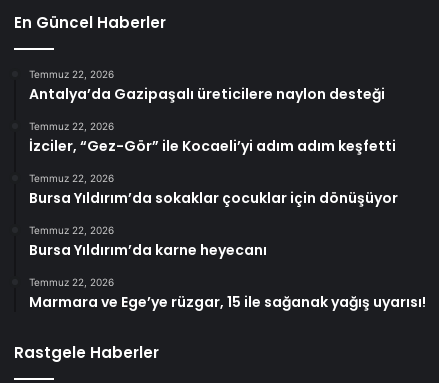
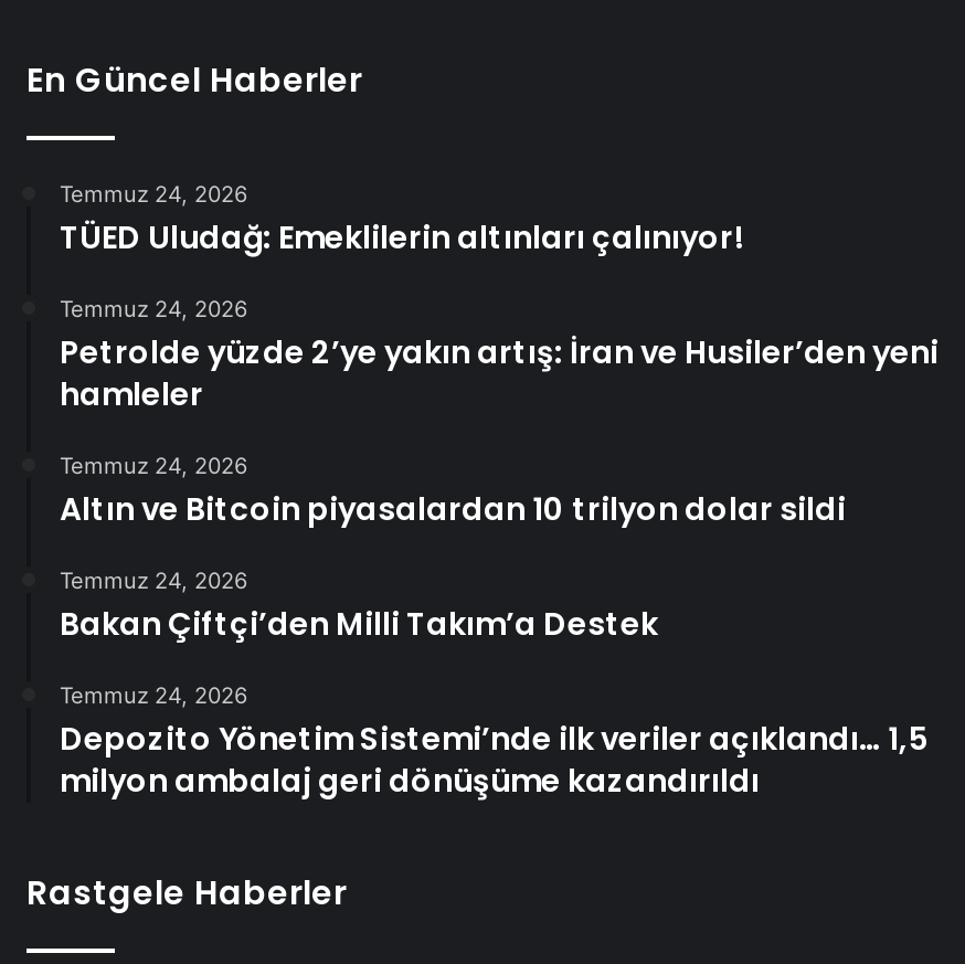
- Temmuz 22, 2026
- Antalya’da Gazipaşalı üreticilere naylon desteği
+ Temmuz 24, 2026
+ TÜED Uludağ: Emeklilerin altınları çalınıyor!

- Temmuz 22, 2026
- İzciler, “Gez-Gör” ile Kocaeli’yi adım adım keşfetti
+ Temmuz 24, 2026
+ Petrolde yüzde 2’ye yakın artış: İran ve Husiler’den yeni
+ hamleler

- Temmuz 22, 2026
- Bursa Yıldırım’da sokaklar çocuklar için dönüşüyor
+ Temmuz 24, 2026
+ Altın ve Bitcoin piyasalardan 10 trilyon dolar sildi

- Temmuz 22, 2026
- Bursa Yıldırım’da karne heyecanı
+ Temmuz 24, 2026
+ Bakan Çiftçi’den Milli Takım’a Destek

- Temmuz 22, 2026
- Marmara ve Ege’ye rüzgar, 15 ile sağanak yağış uyarısı!
+ Temmuz 24, 2026
+ Depozito Yönetim Sistemi’nde ilk veriler açıklandı… 1,5
+ milyon ambalaj geri dönüşüme kazandırıldı
